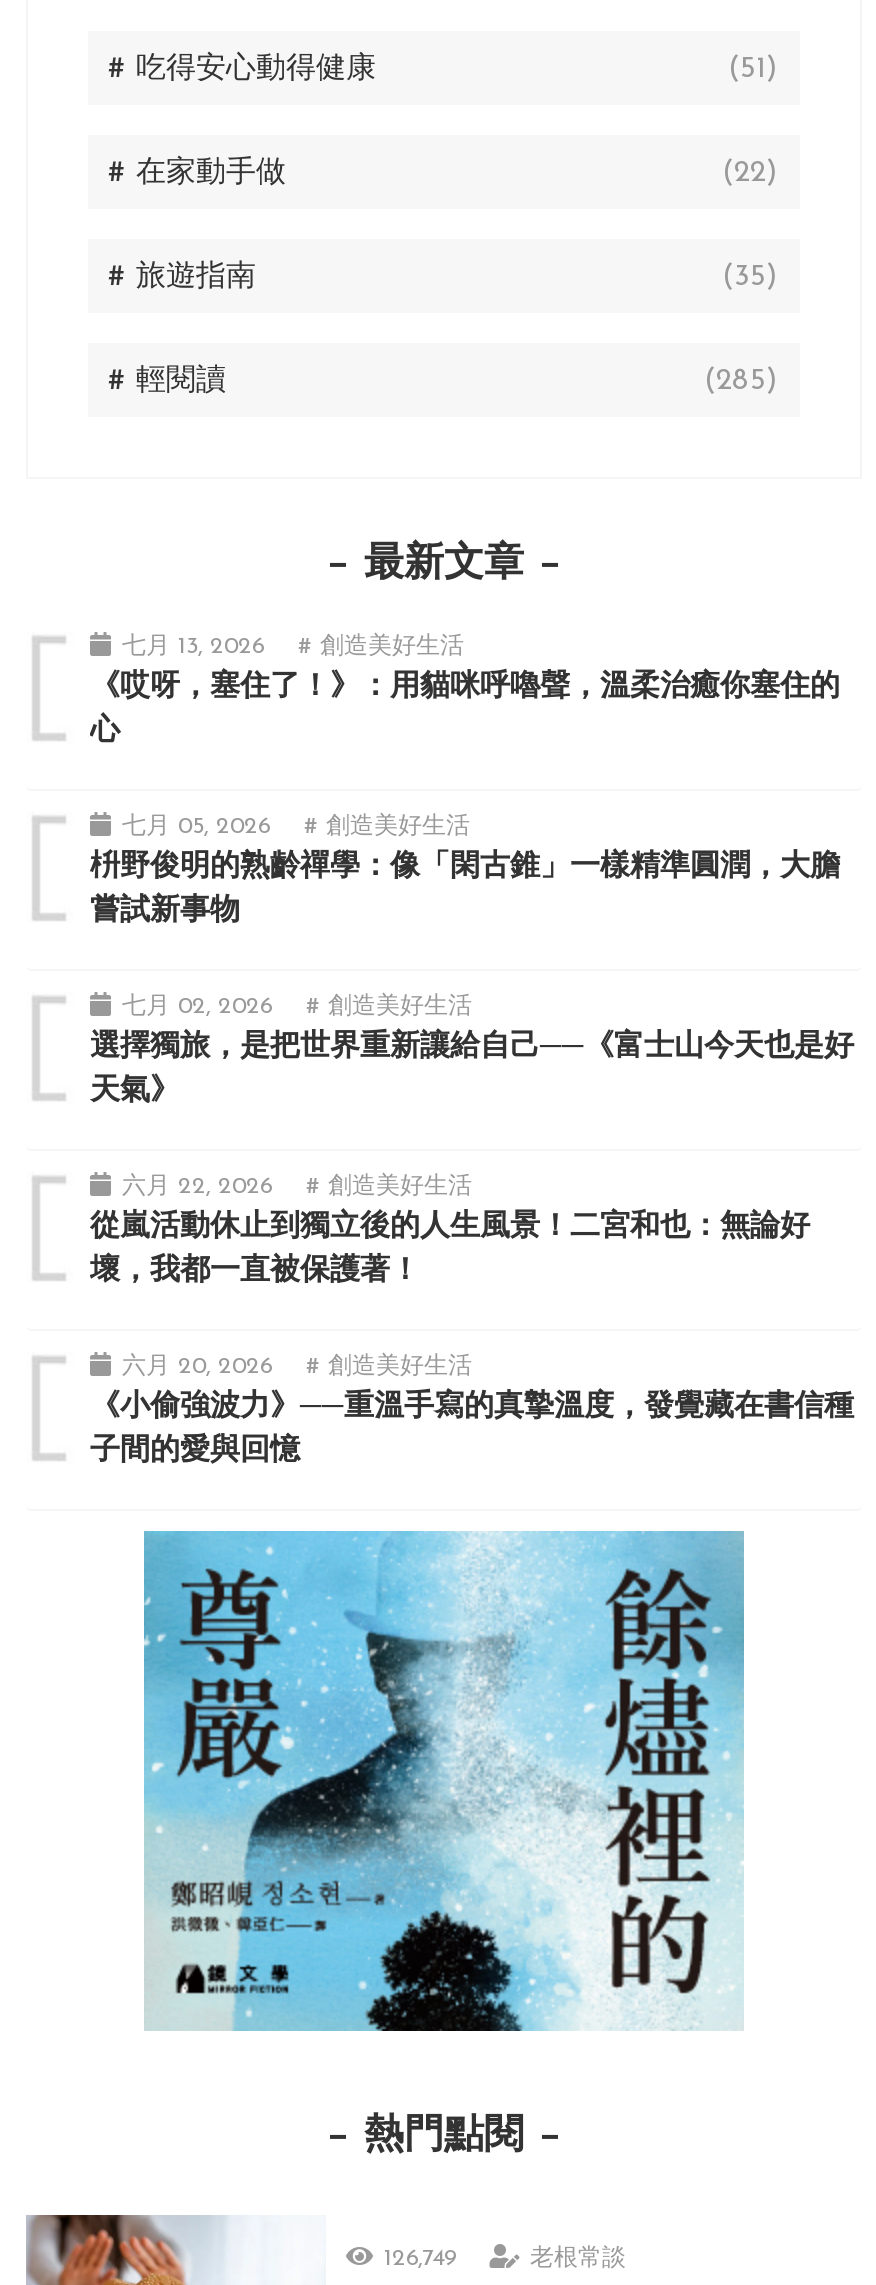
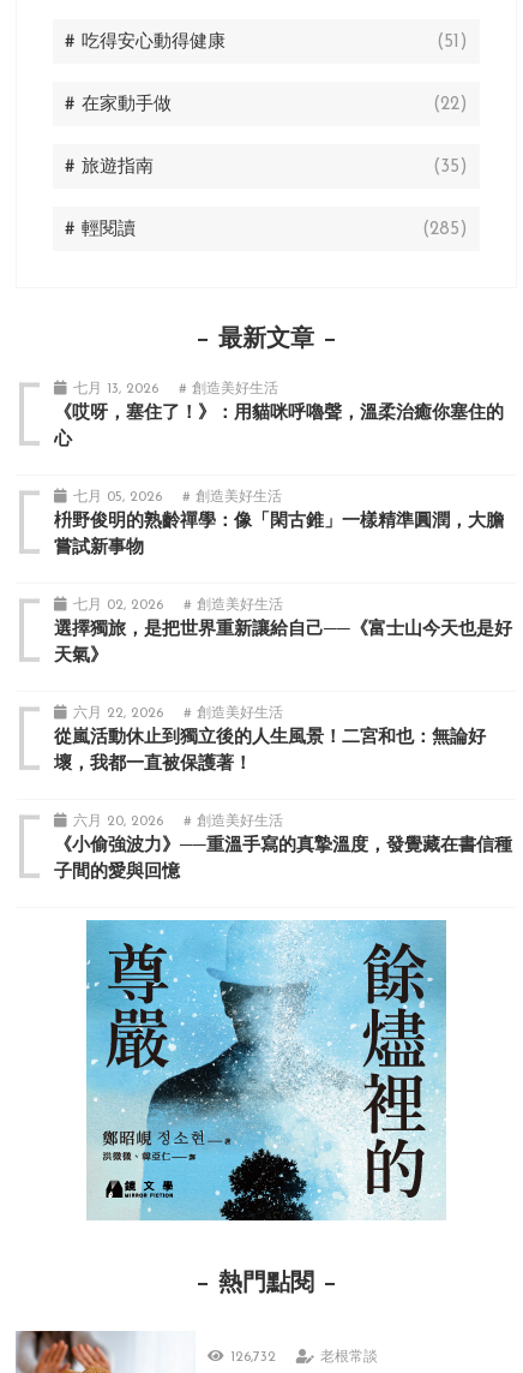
- 126,749
+ 126,732
